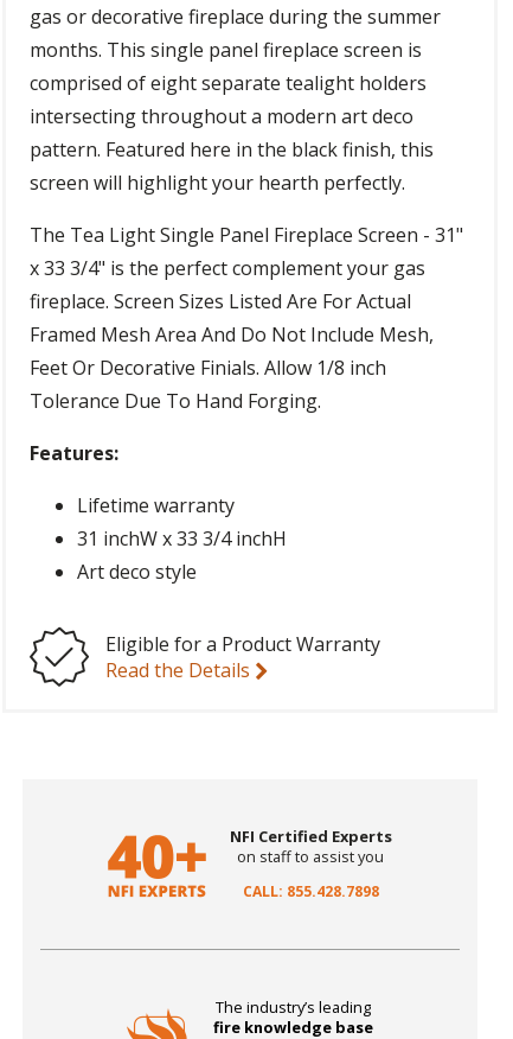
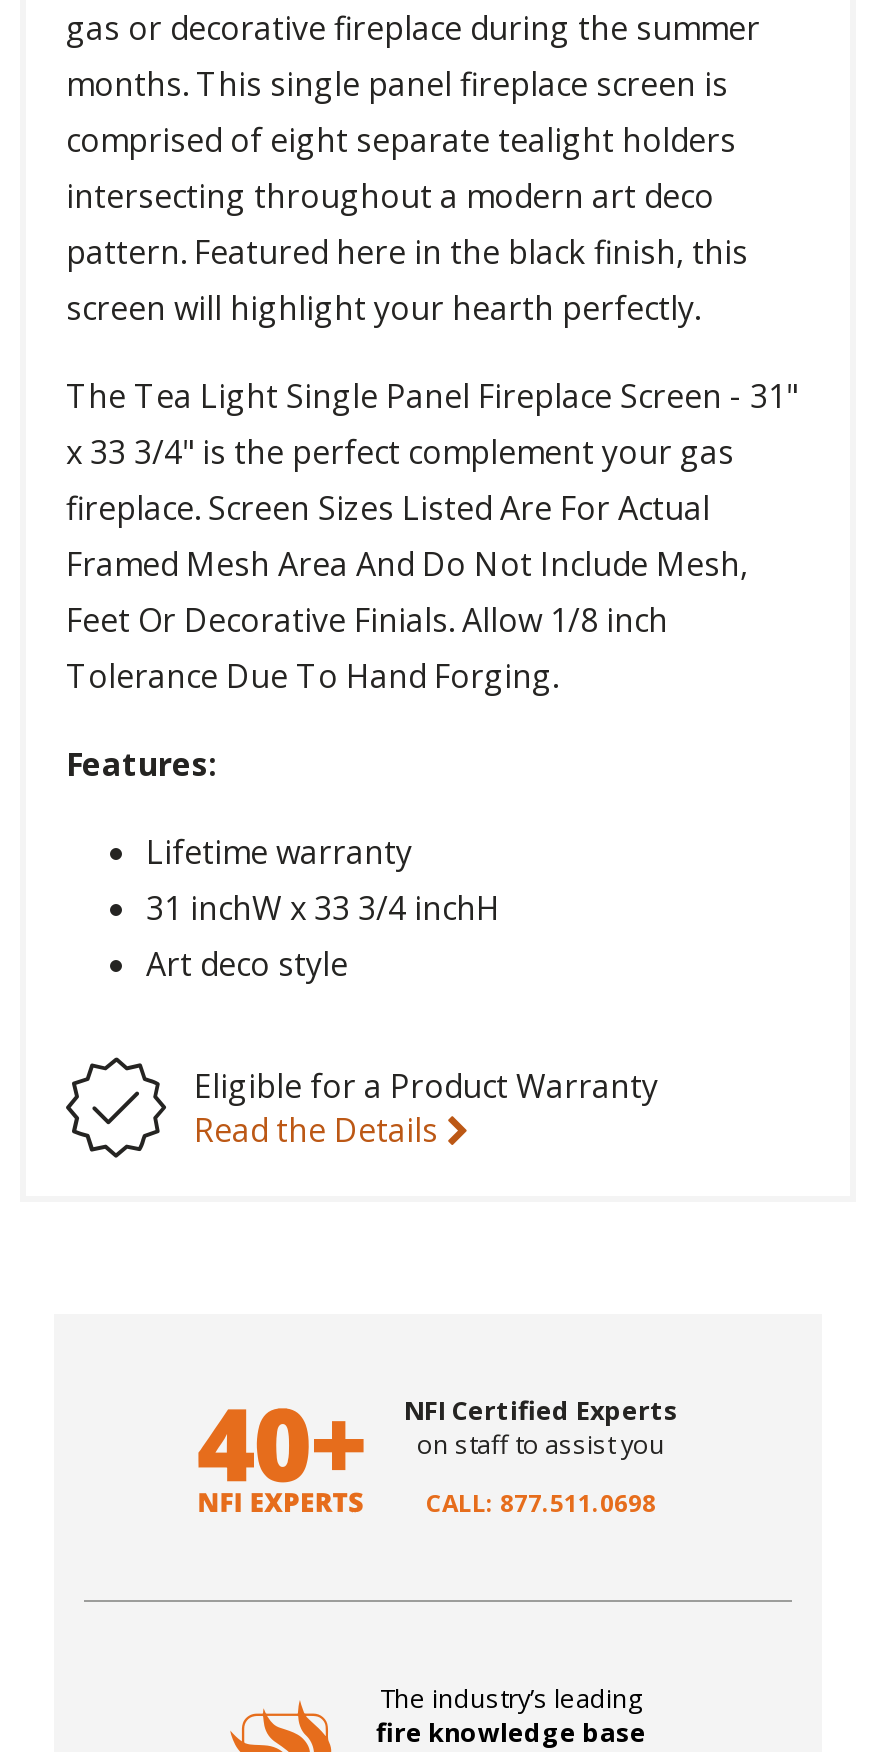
- CALL: 855.428.7898
+ CALL: 877.511.0698
